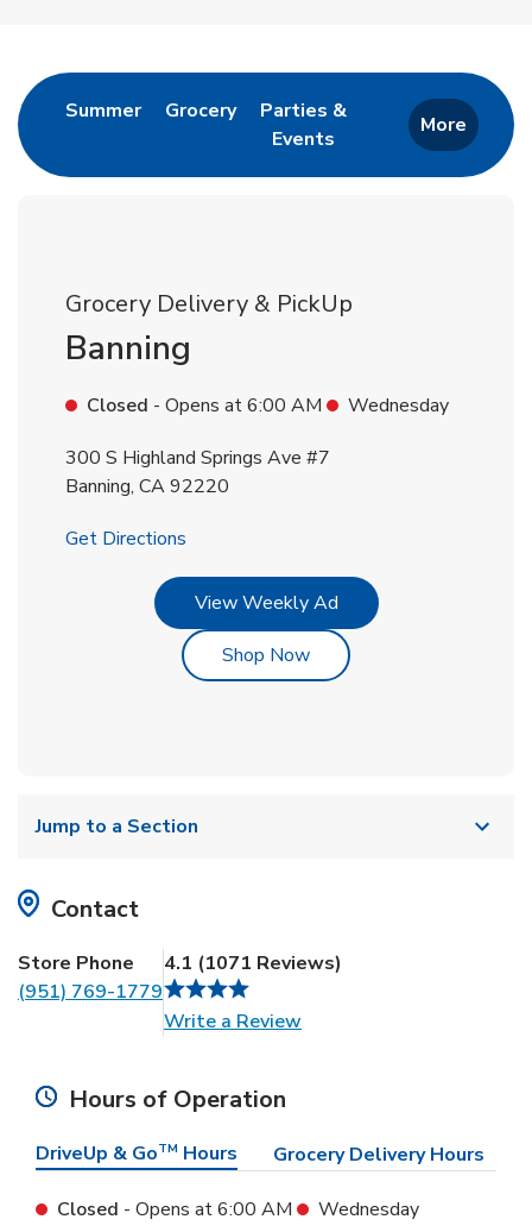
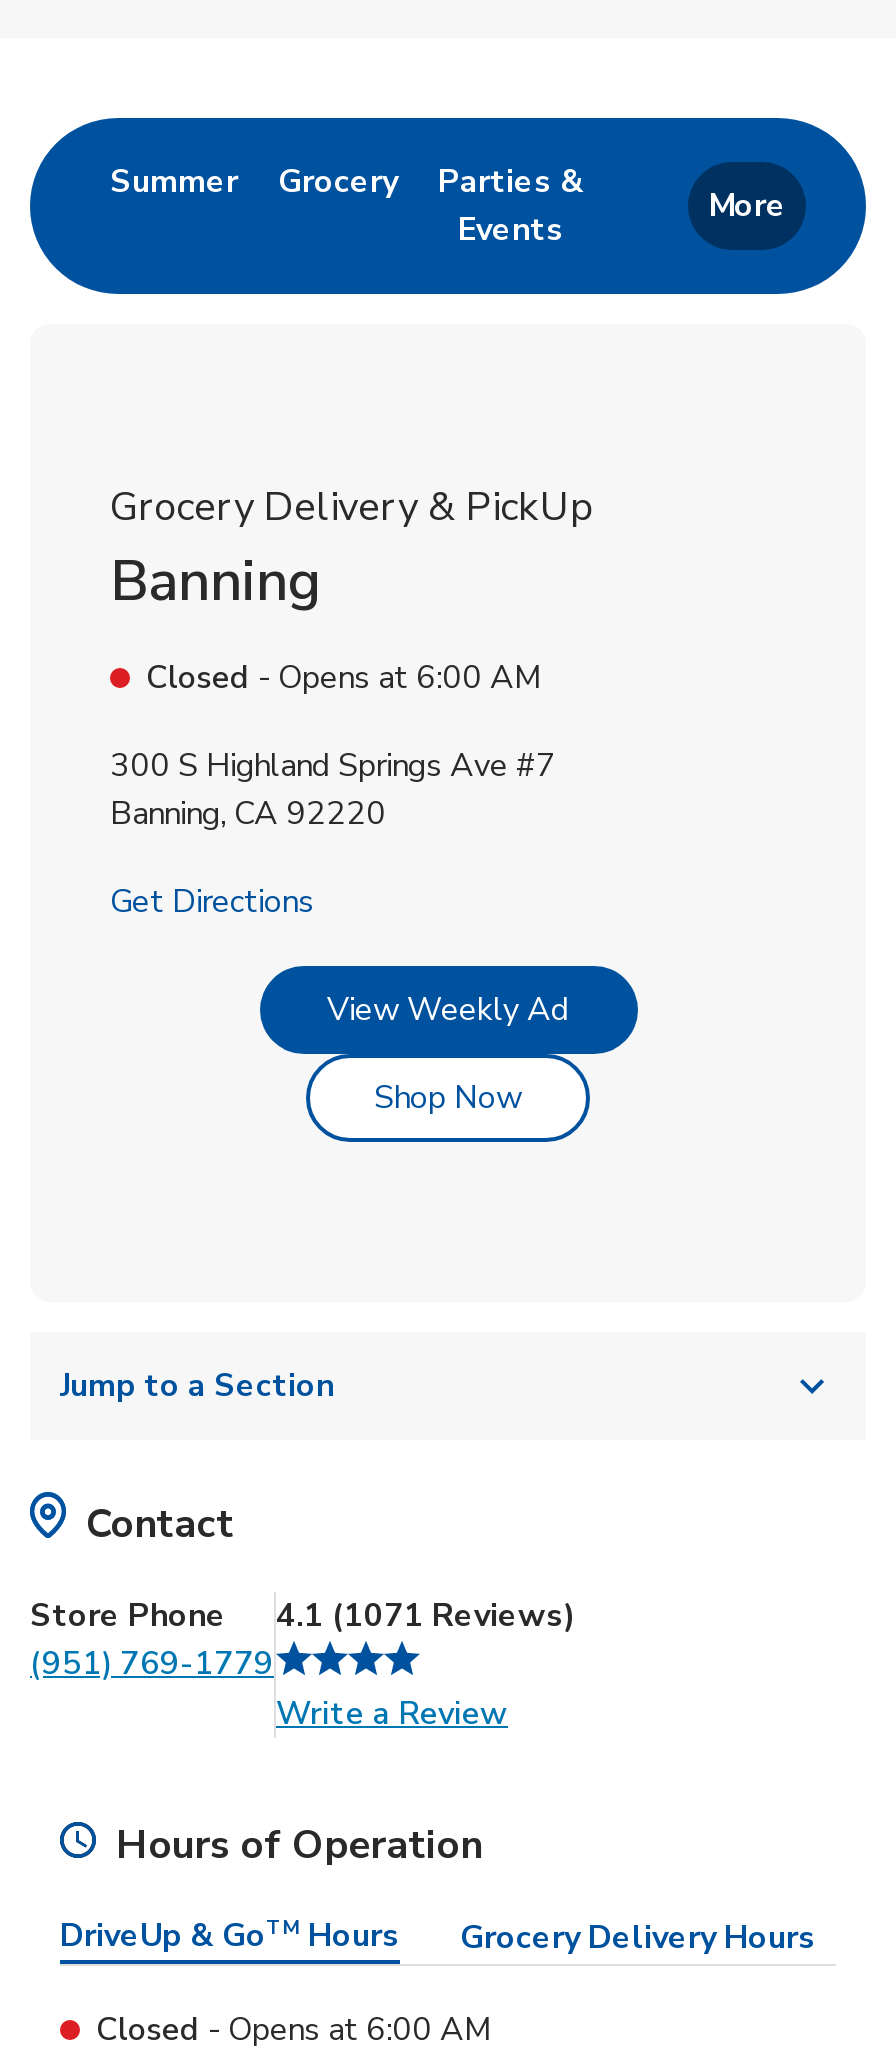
- Wednesday

- Wednesday
